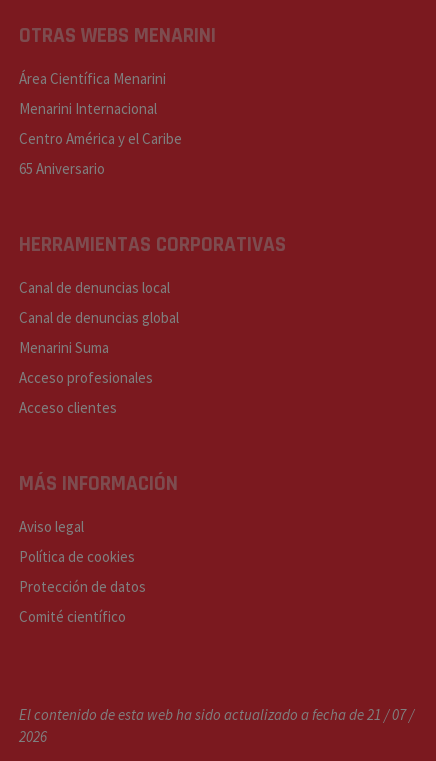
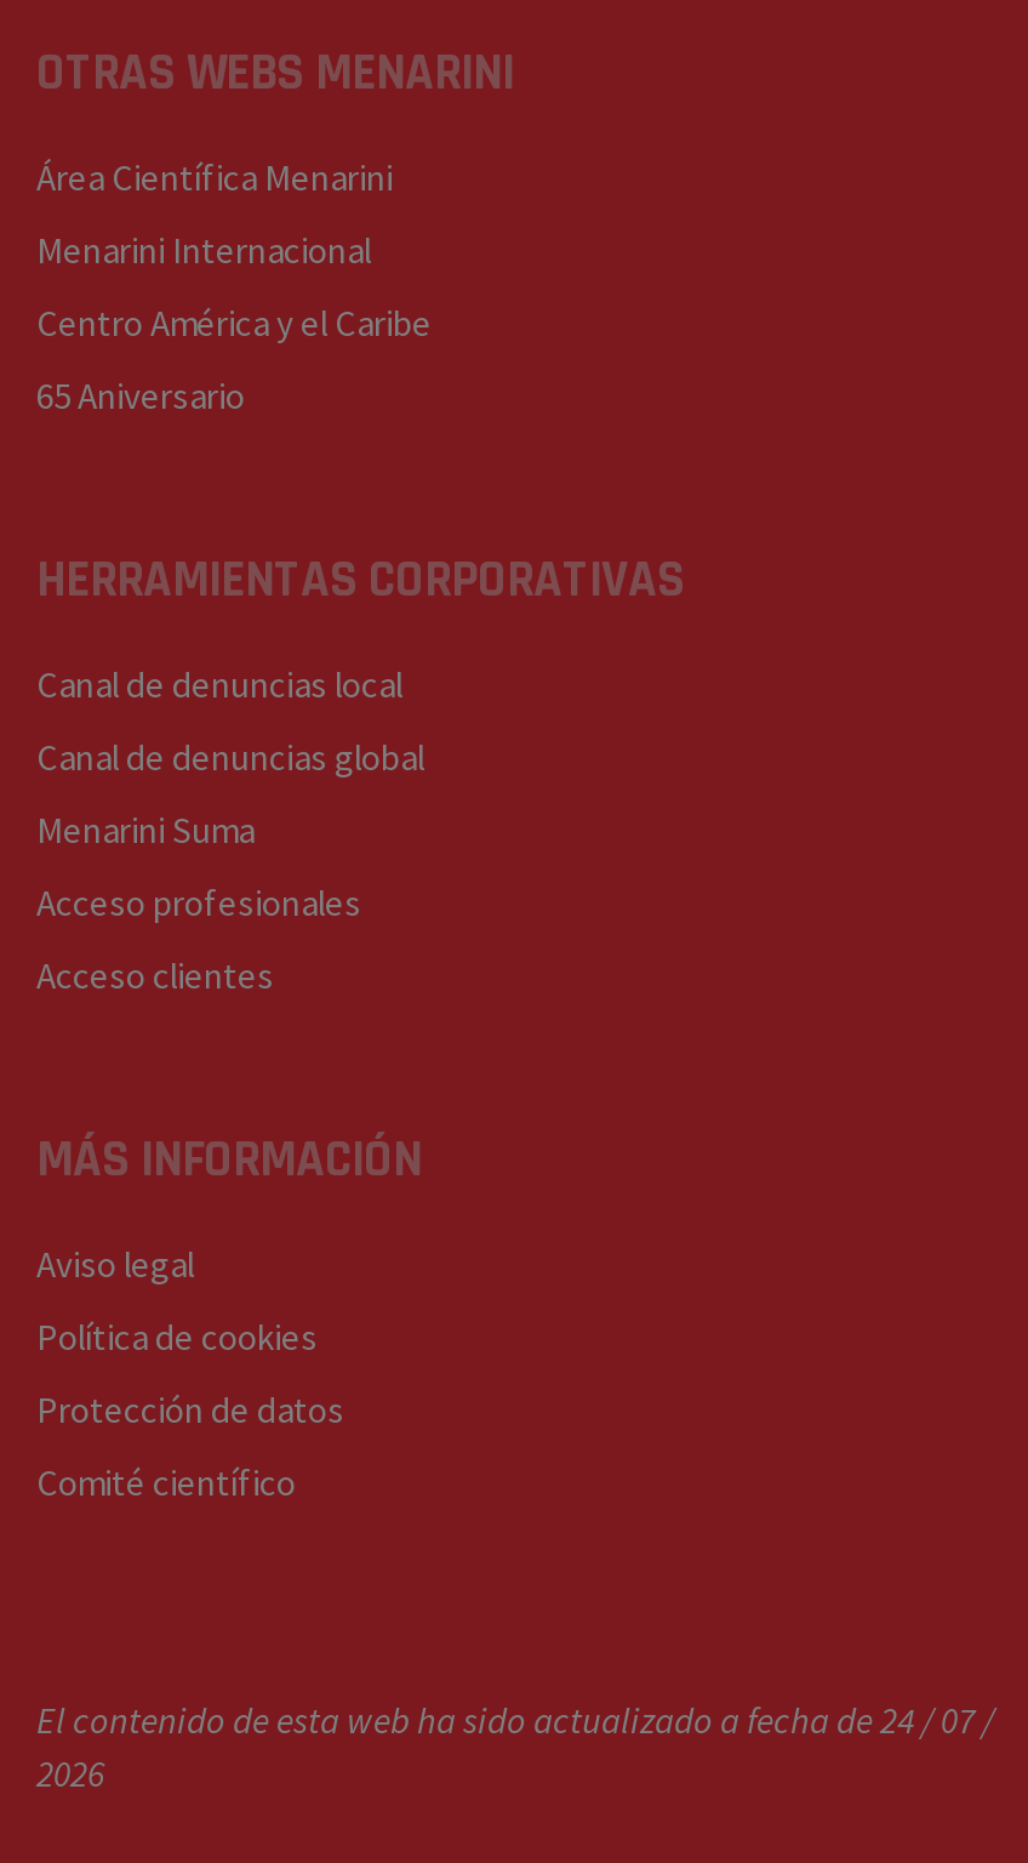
- El contenido de esta web ha sido actualizado a fecha de 21 / 07 /
+ El contenido de esta web ha sido actualizado a fecha de 24 / 07 /
